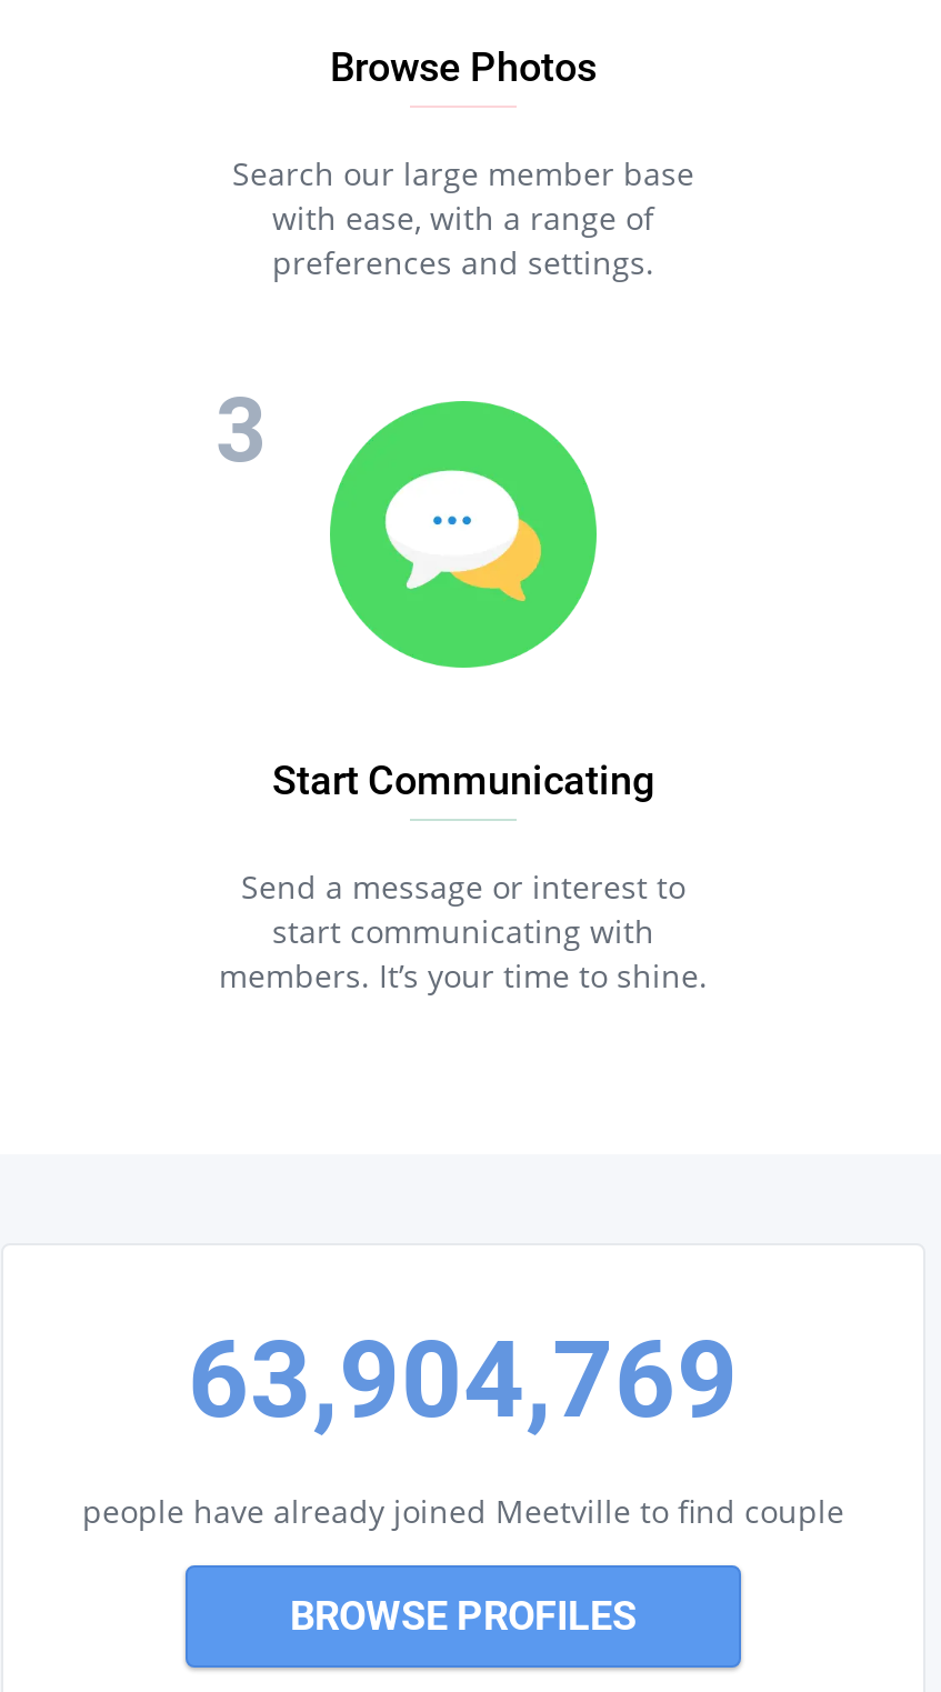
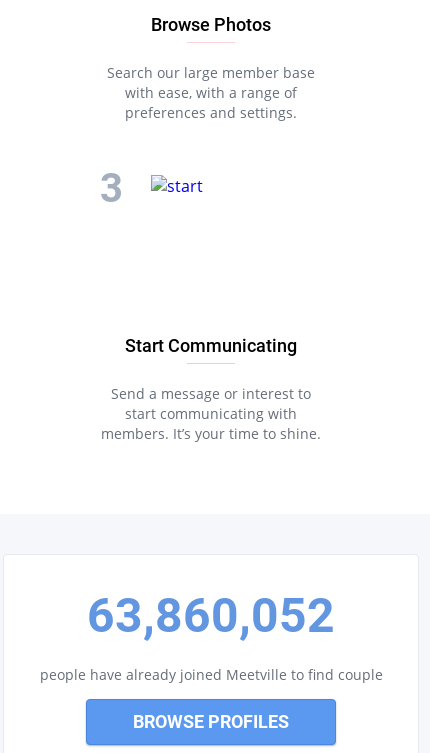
- [image]

- 63,904,769
+ 63,860,052
